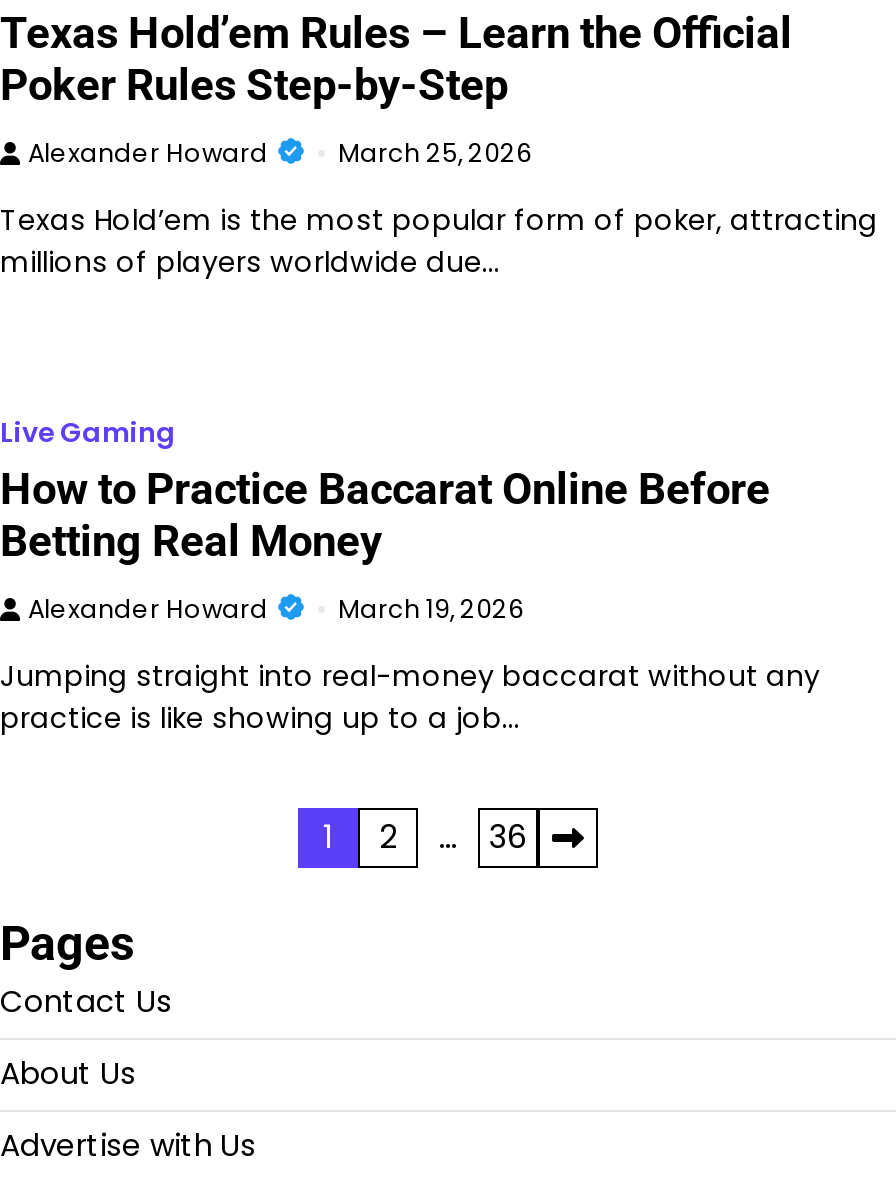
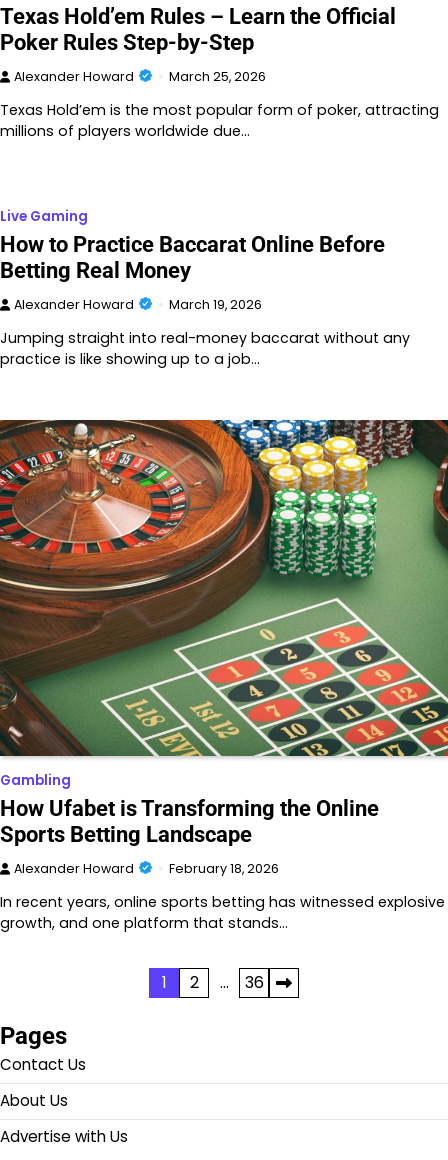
+ [image]
+ Gambling
+ How Ufabet is Transforming the Online
+ Sports Betting Landscape
+ Alexander Howard
+ February 18, 2026
+ In recent years, online sports betting has witnessed explosive
+ growth, and one platform that stands…
